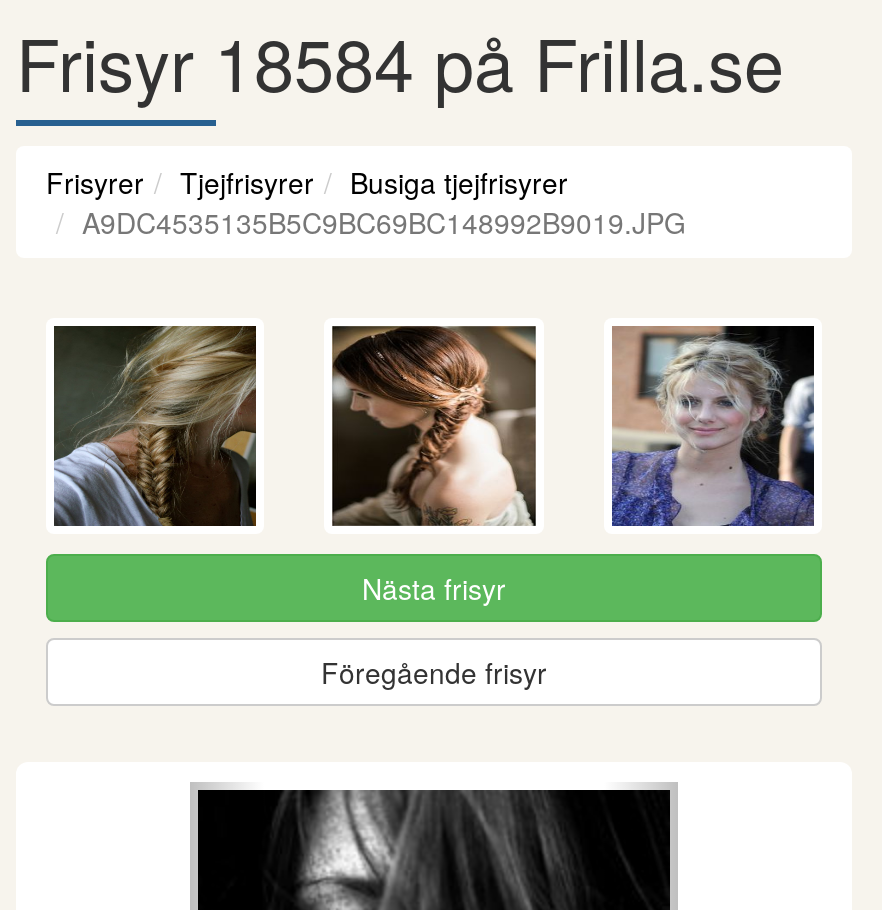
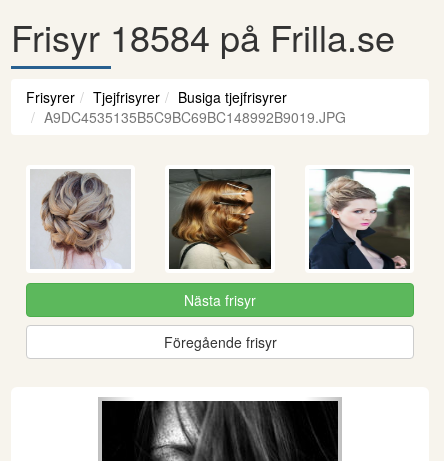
- [image]
+ [image]

- [image]
+ [image]

- [image]
+ [image]
